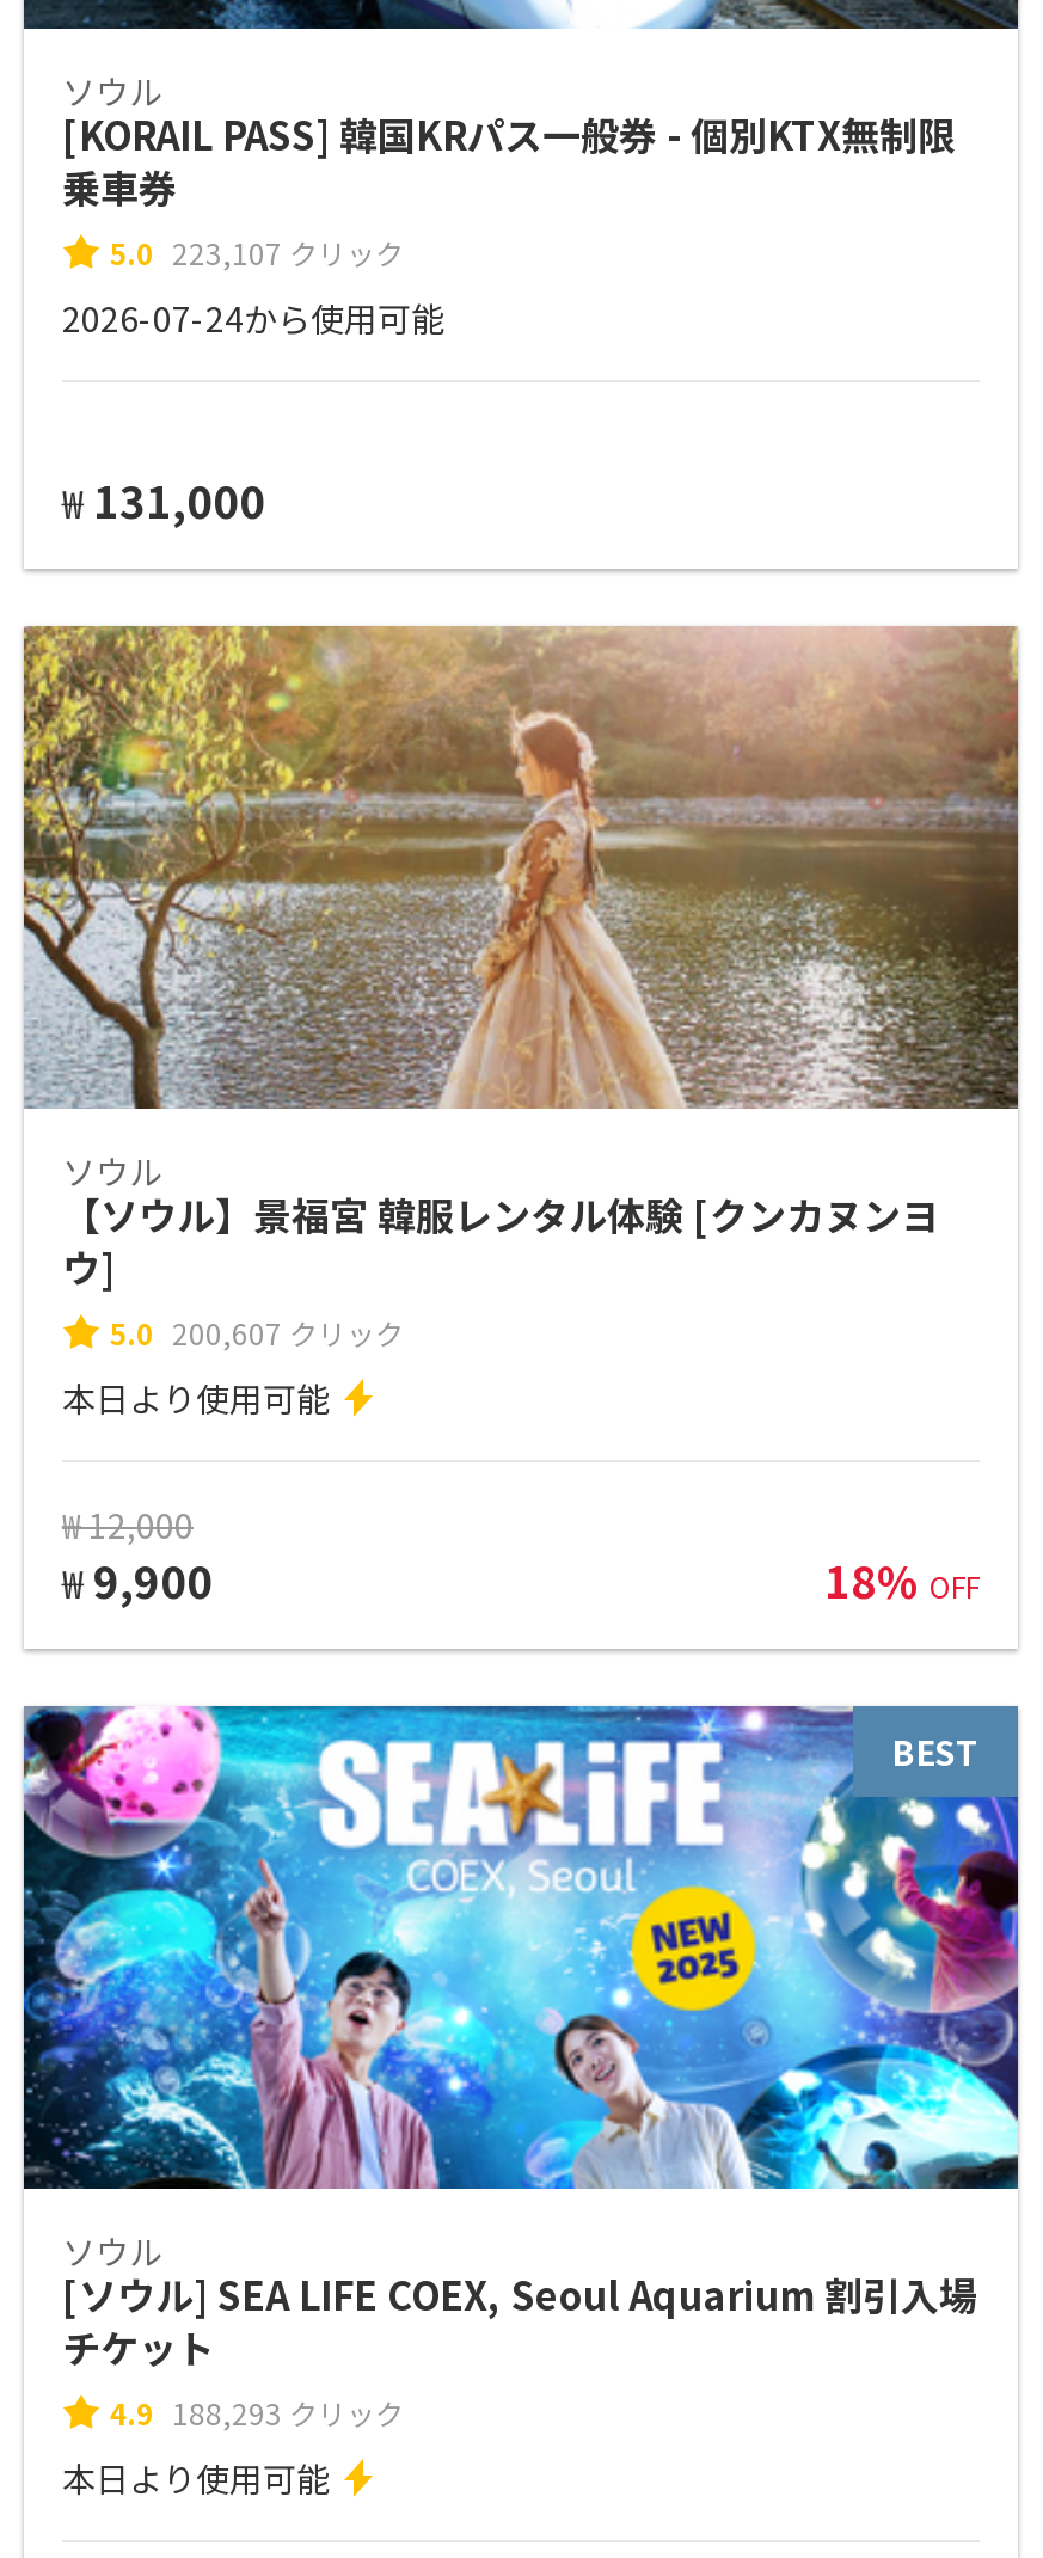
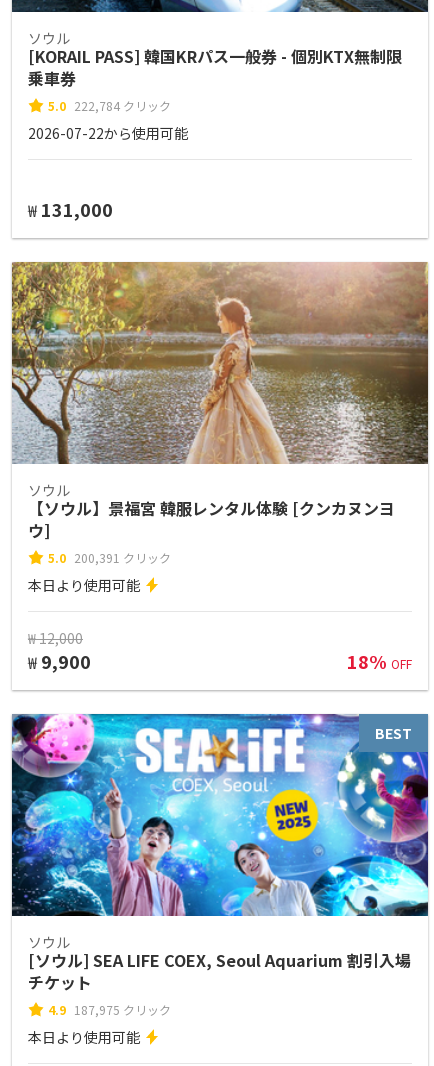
- 5.0 223,107 クリック
+ 5.0 222,784 クリック

- 2026-07-24から使用可能
+ 2026-07-22から使用可能

- 5.0 200,607 クリック
+ 5.0 200,391 クリック

- 4.9 188,293 クリック
+ 4.9 187,975 クリック
